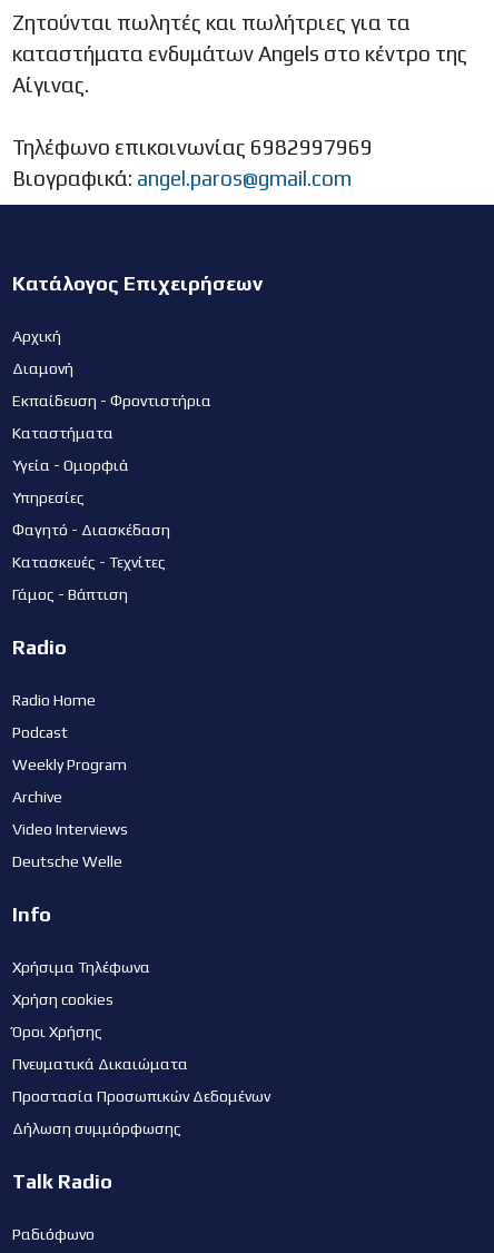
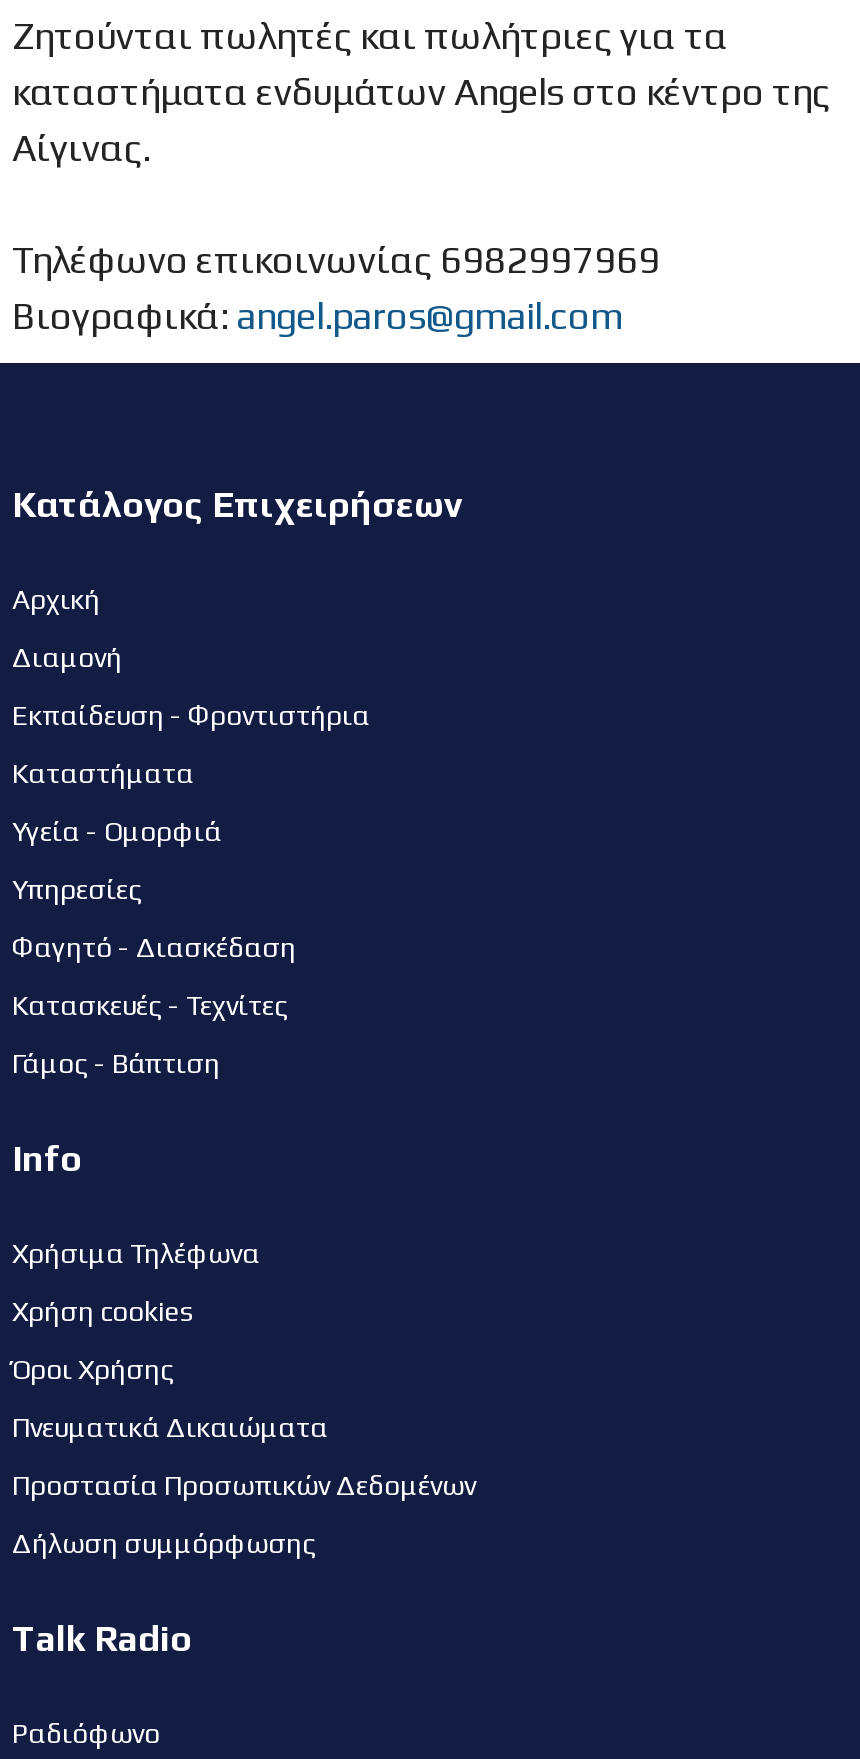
- Radio
- Radio Home
- Podcast
- Weekly Program
- Archive
- Video Interviews
- Deutsche Welle
